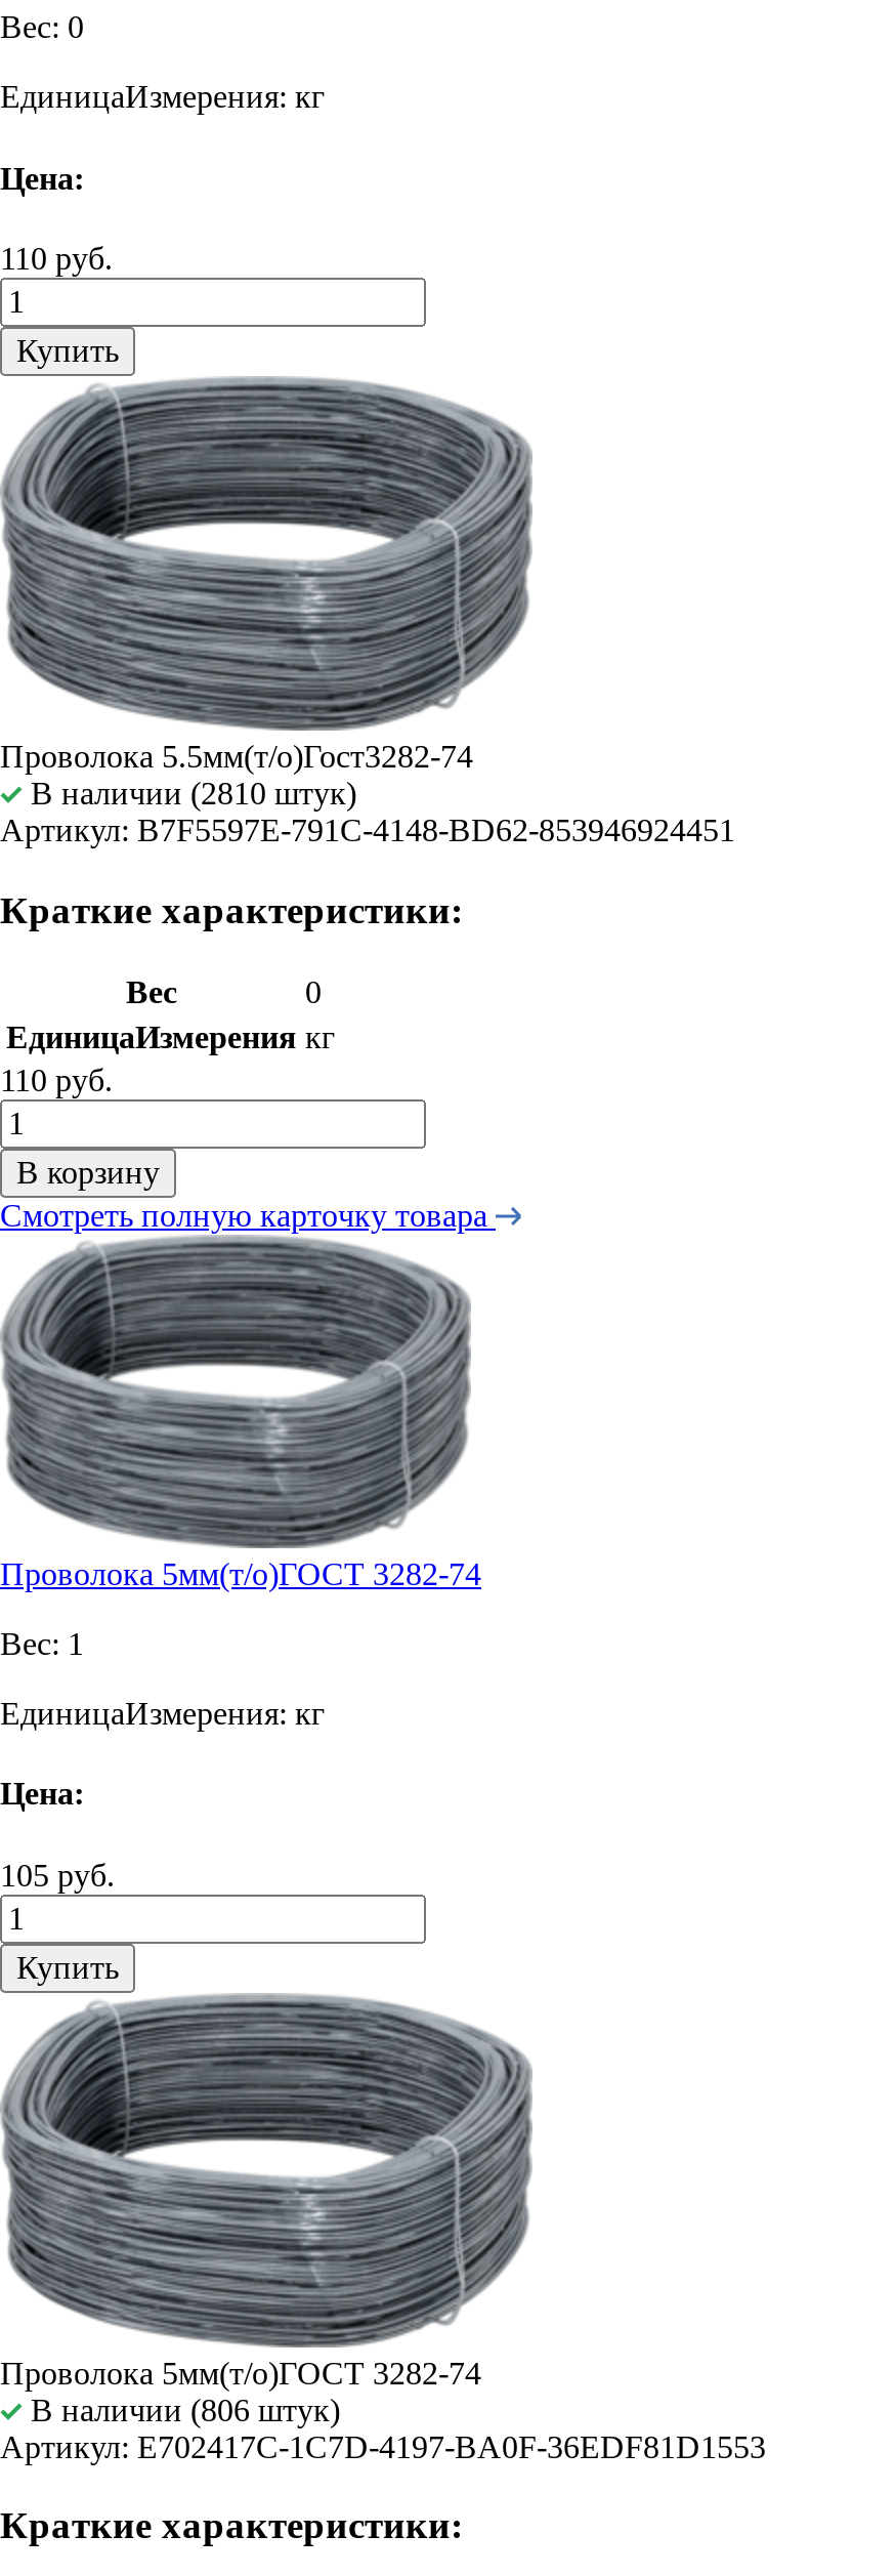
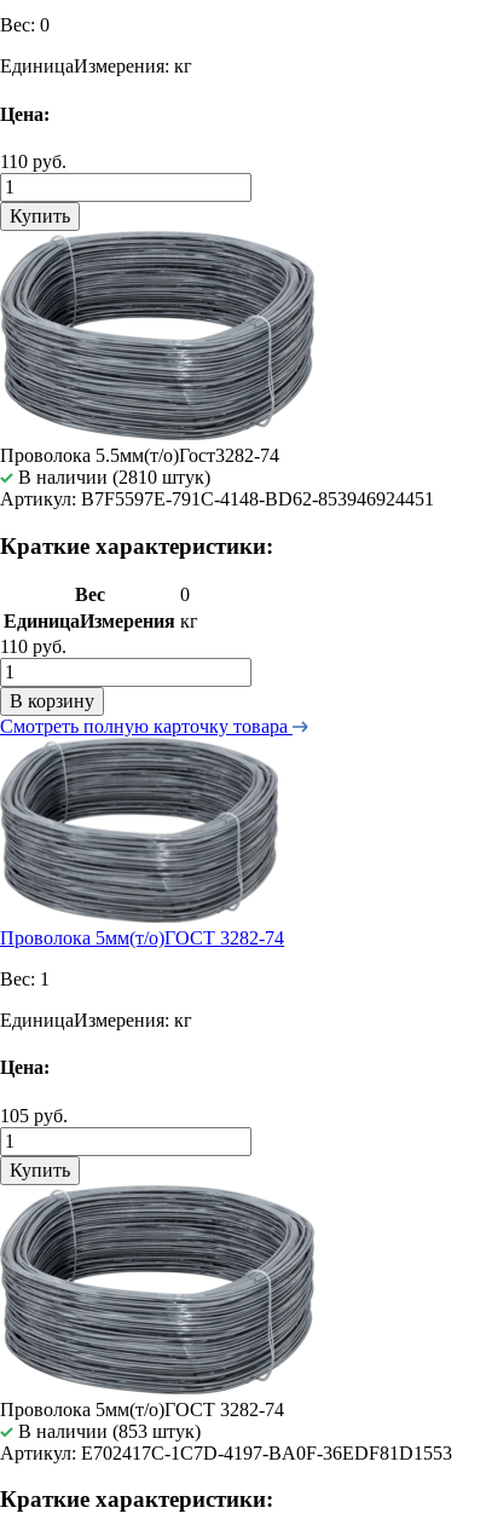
- В наличии (806 штук)
+ В наличии (853 штук)
